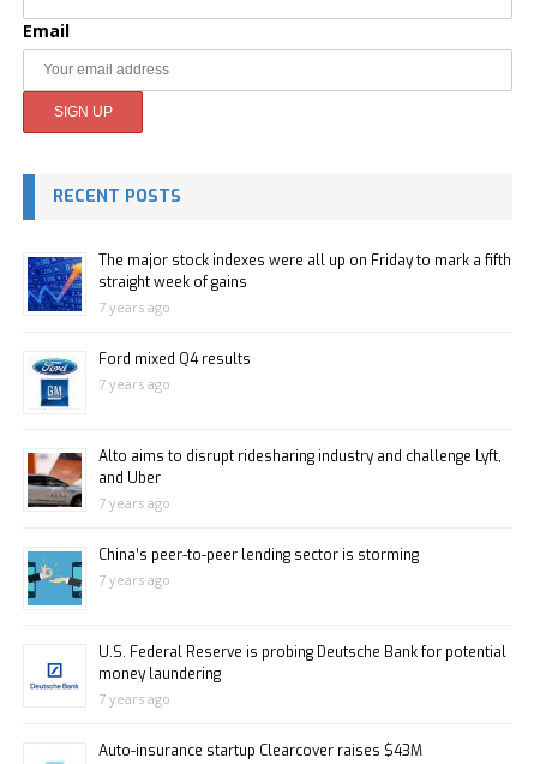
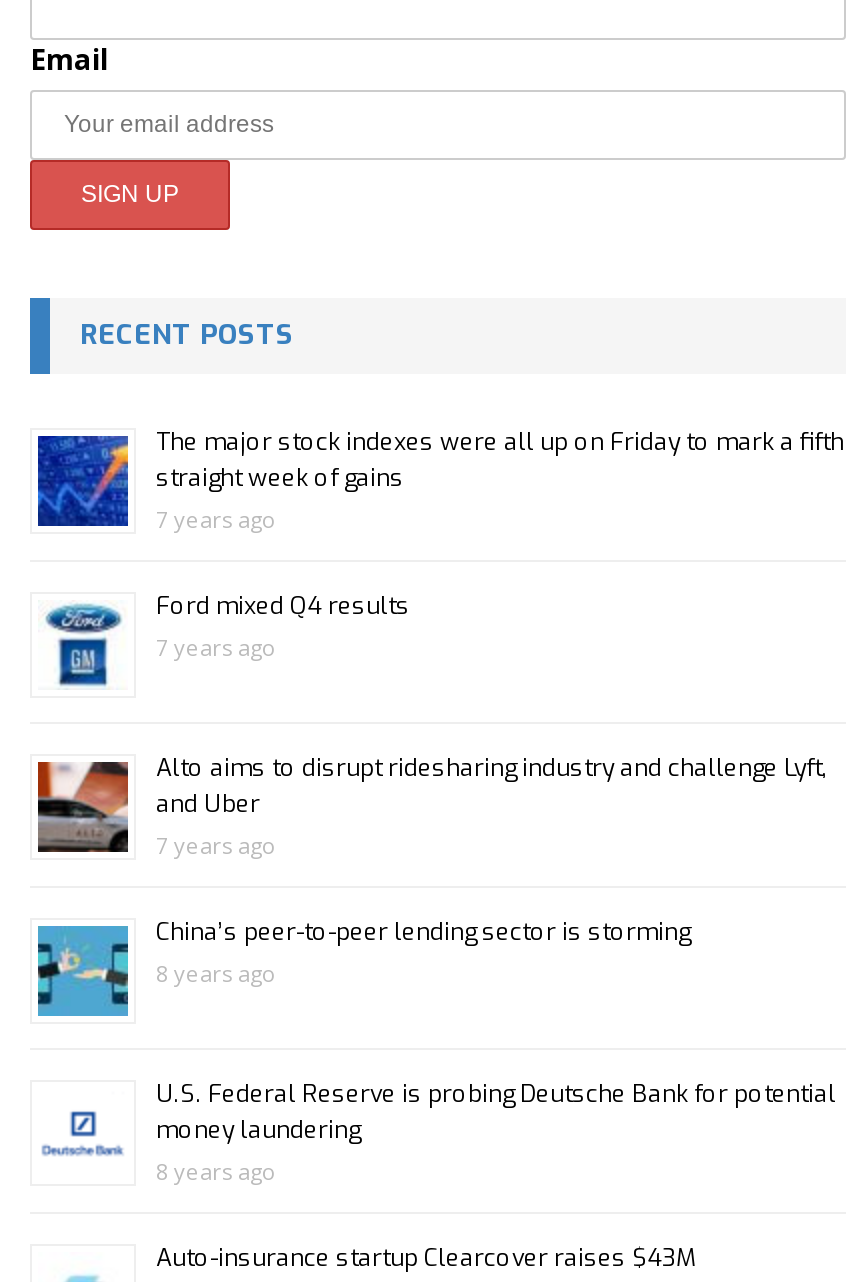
- 7 years ago
+ 8 years ago

- 7 years ago
+ 8 years ago
